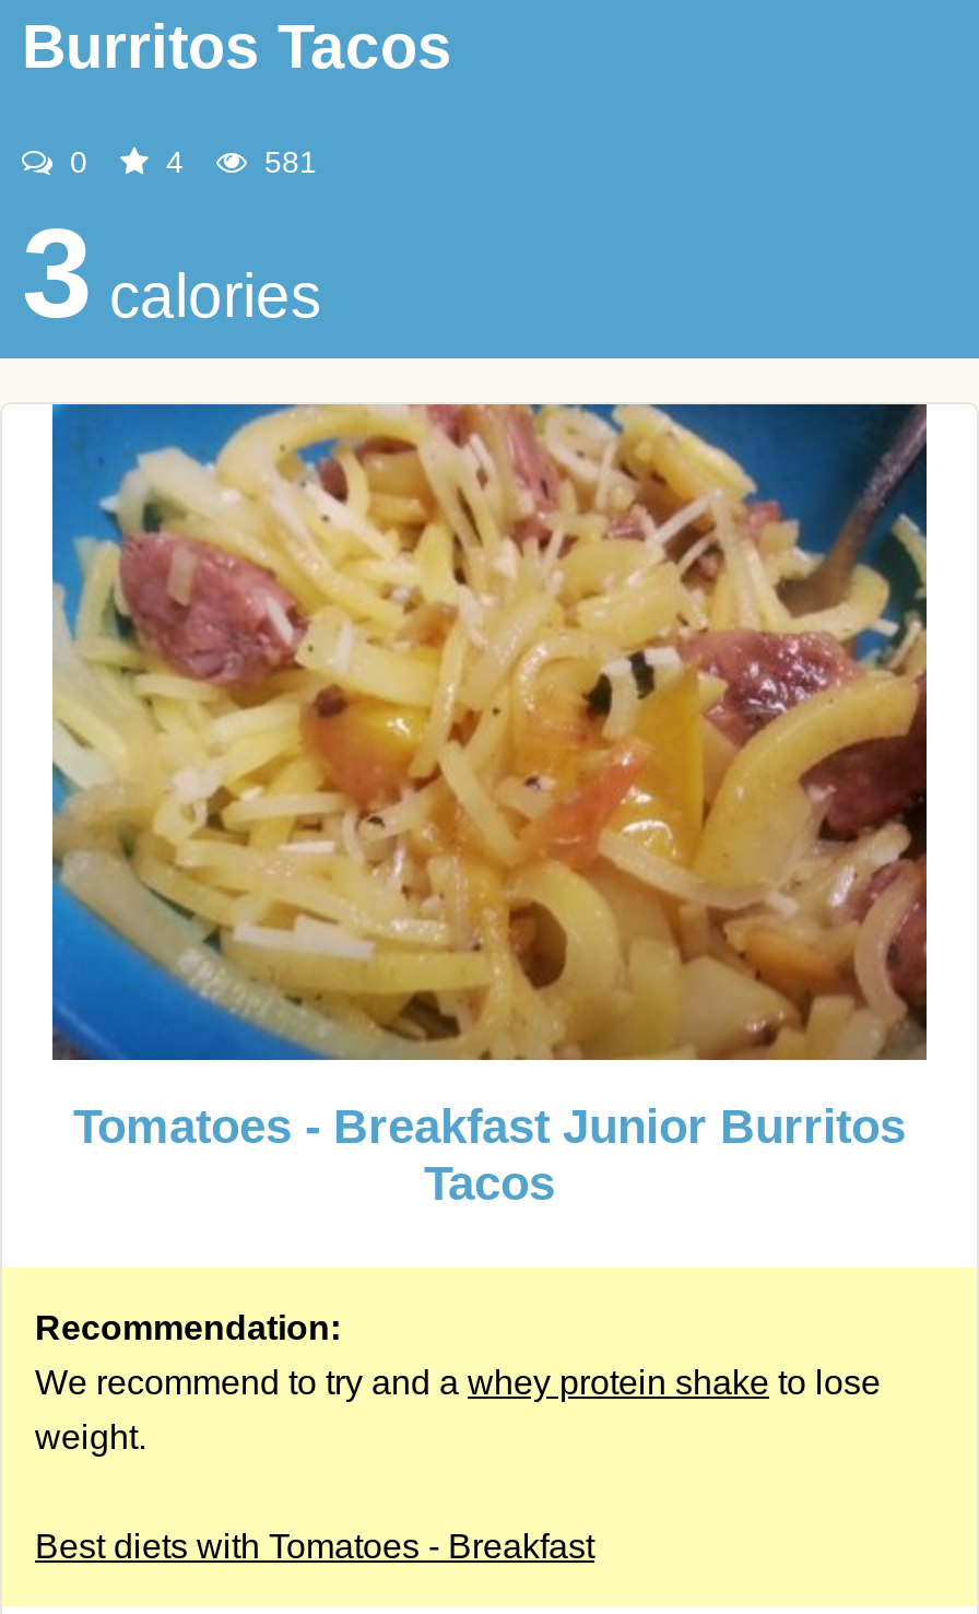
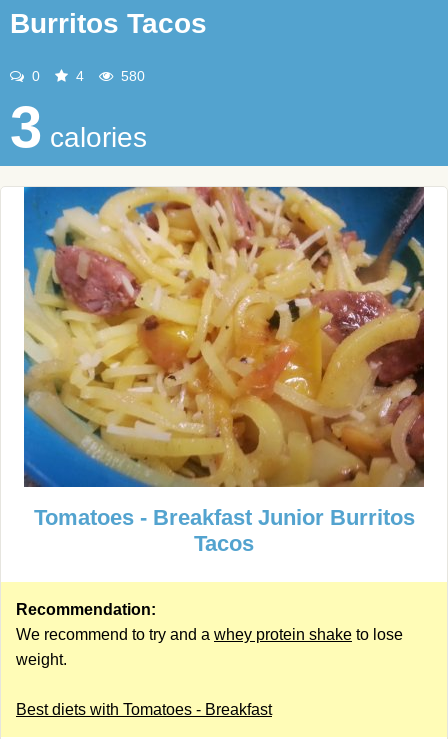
- 581
+ 580
